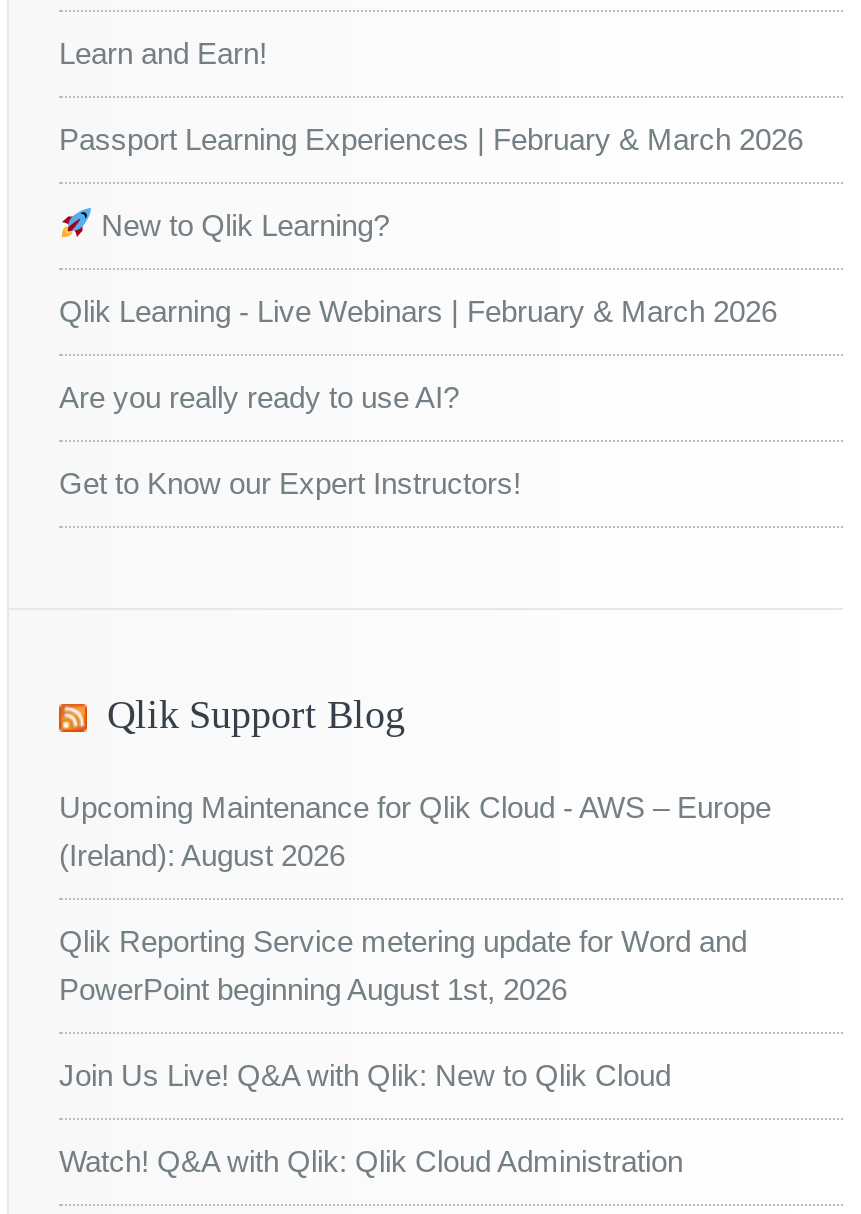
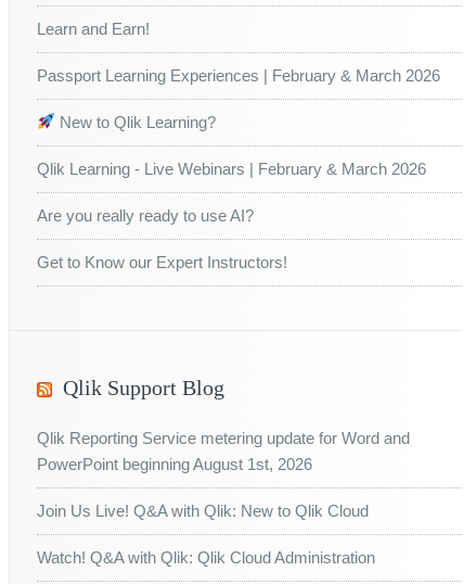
- Upcoming Maintenance for Qlik Cloud - AWS – Europe
- (Ireland): August 2026
